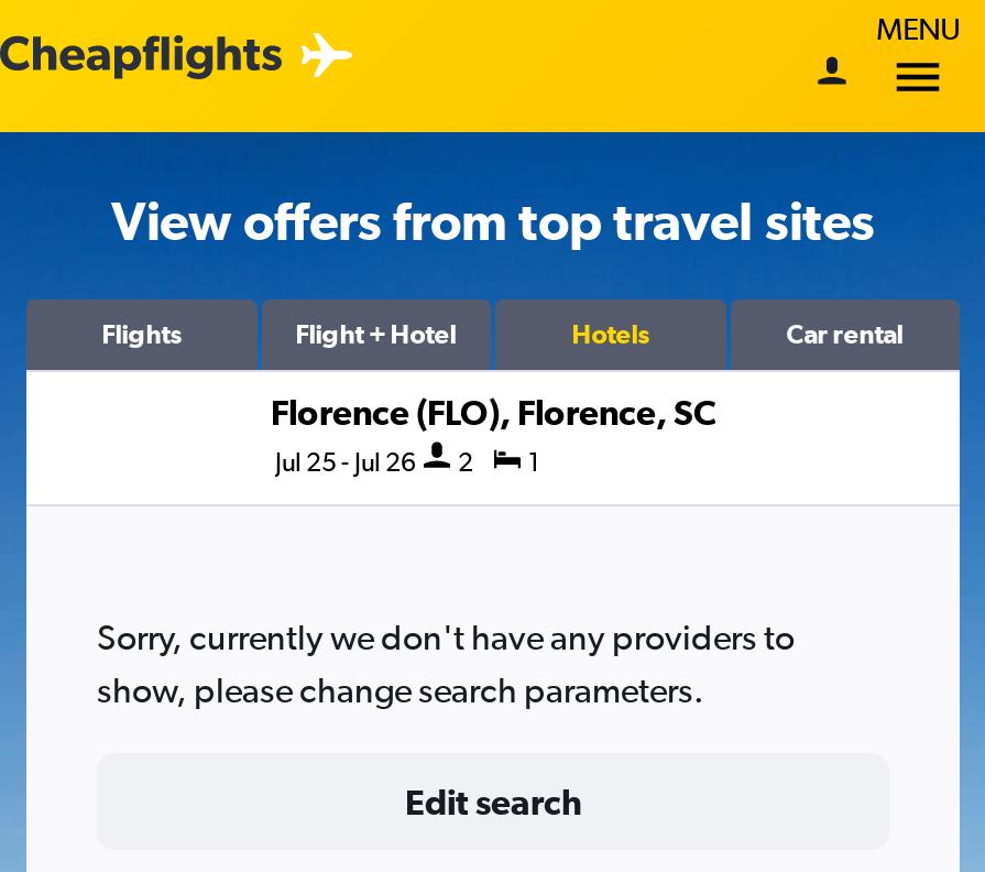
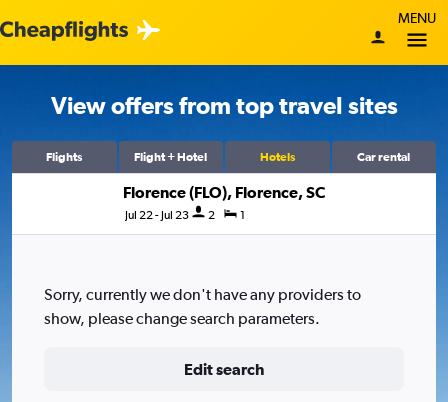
- Jul 25 - Jul 26 2 1
+ Jul 22 - Jul 23 2 1
